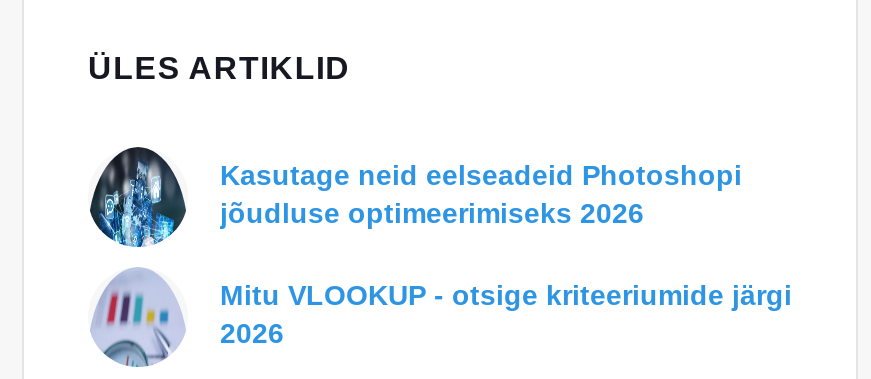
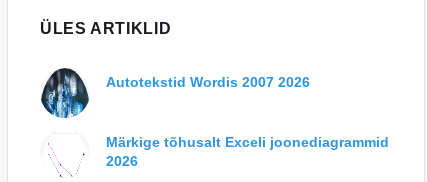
- Kasutage neid eelseadeid Photoshopi
- jõudluse optimeerimiseks 2026
+ Autotekstid Wordis 2007 2026

- [image]

- Mitu VLOOKUP - otsige kriteeriumide järgi
+ Märkige tõhusalt Exceli joonediagrammid
